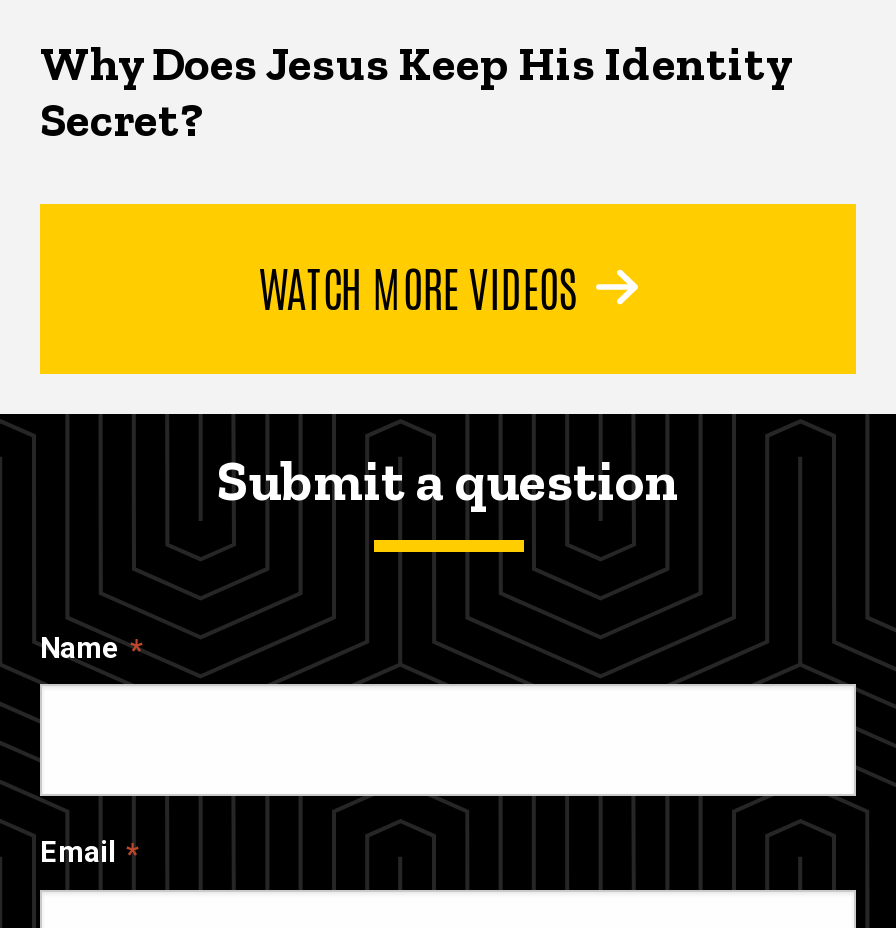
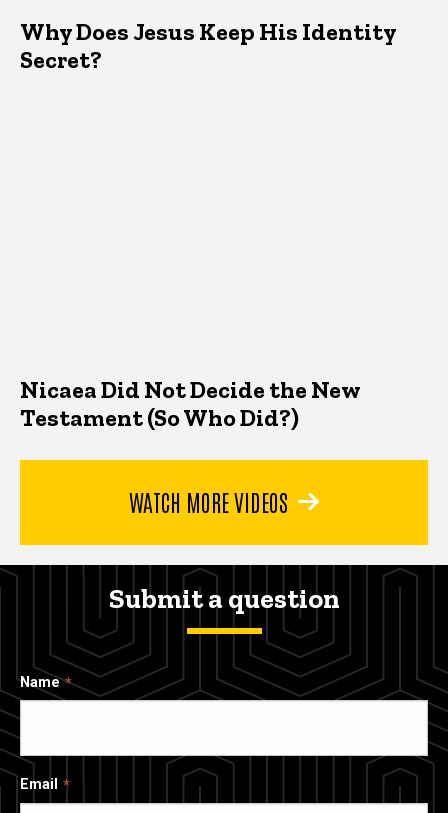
+ Nicaea Did Not Decide the New
+ Testament (So Who Did?)
